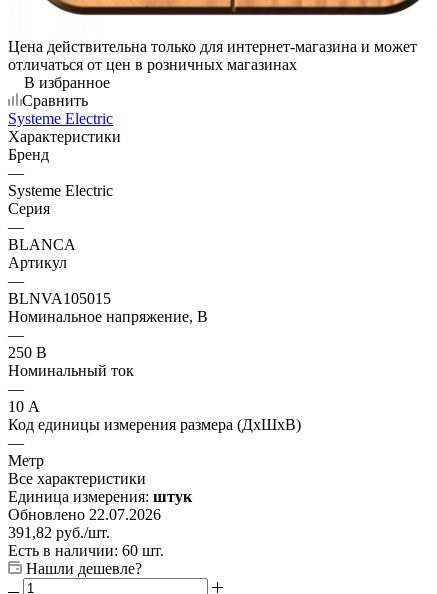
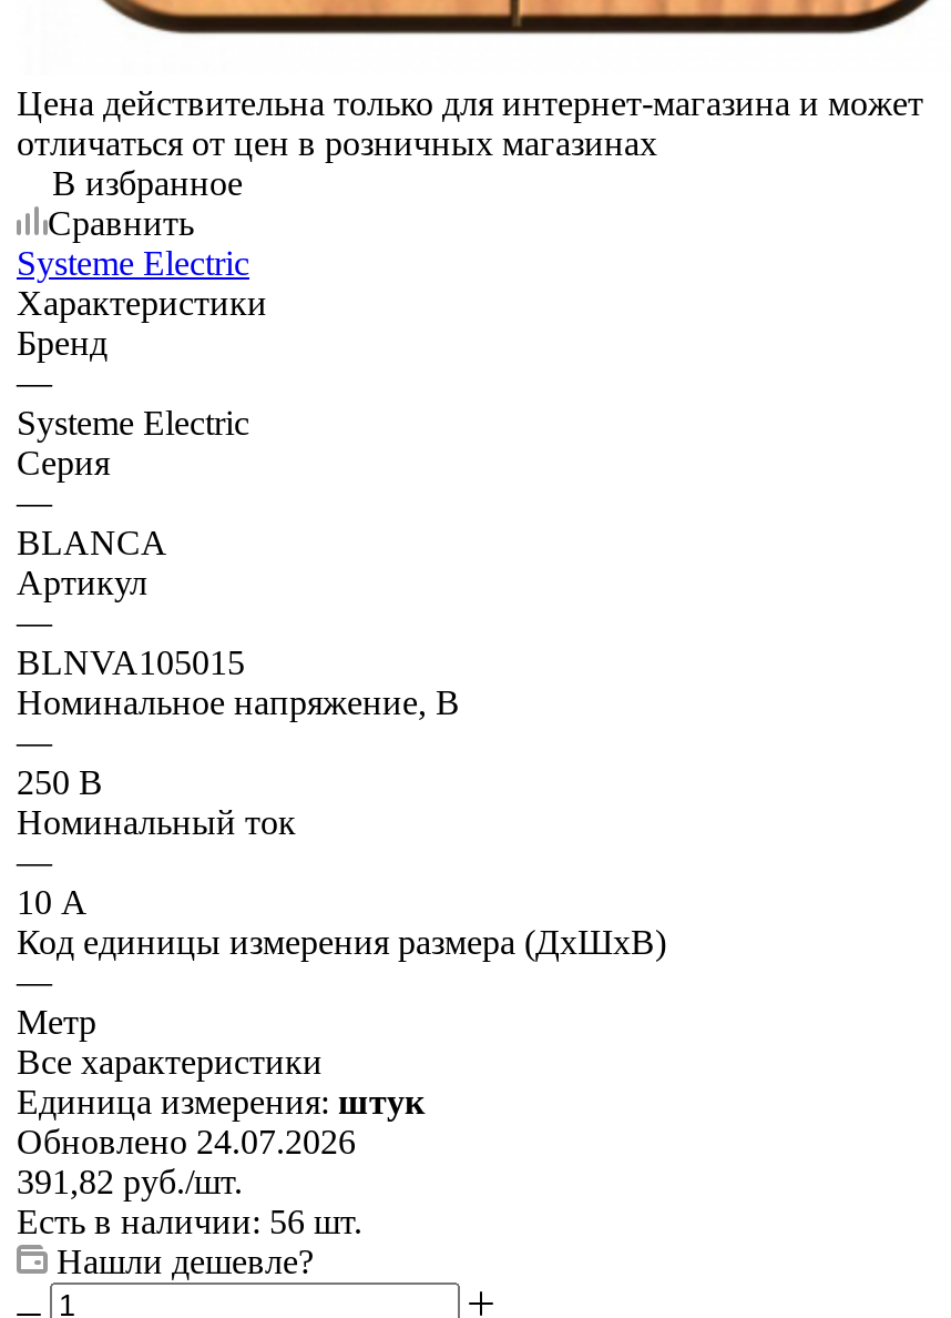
- Обновлено 22.07.2026
+ Обновлено 24.07.2026

- Есть в наличии: 60 шт.
+ Есть в наличии: 56 шт.
